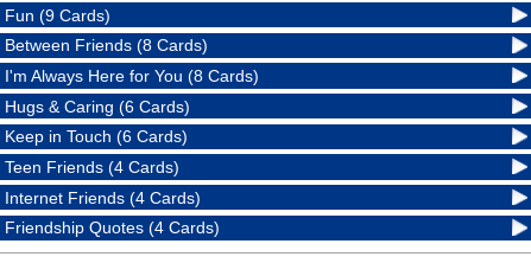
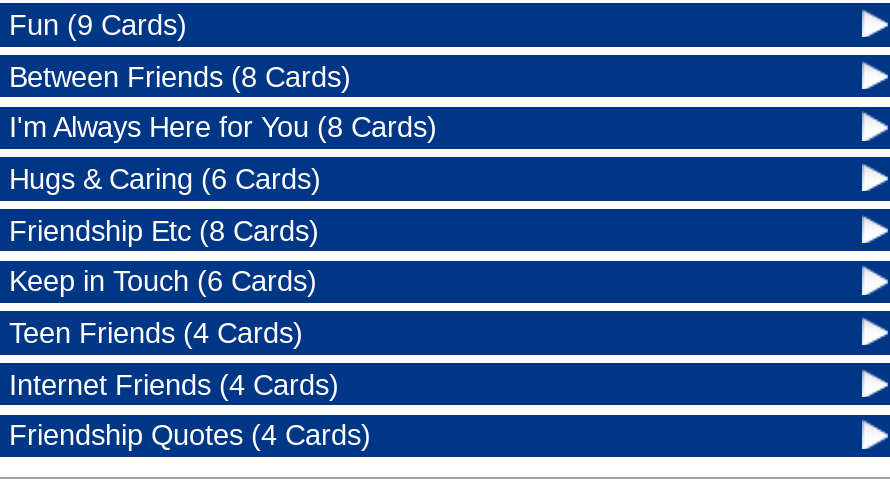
+ Friendship Etc (8 Cards)
